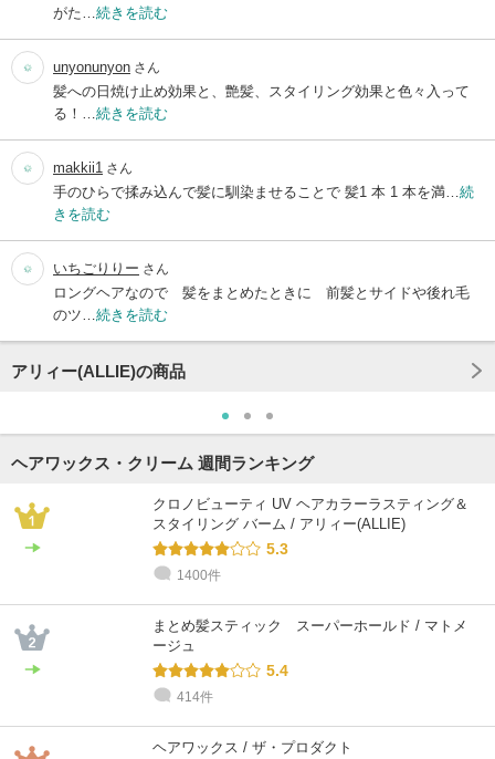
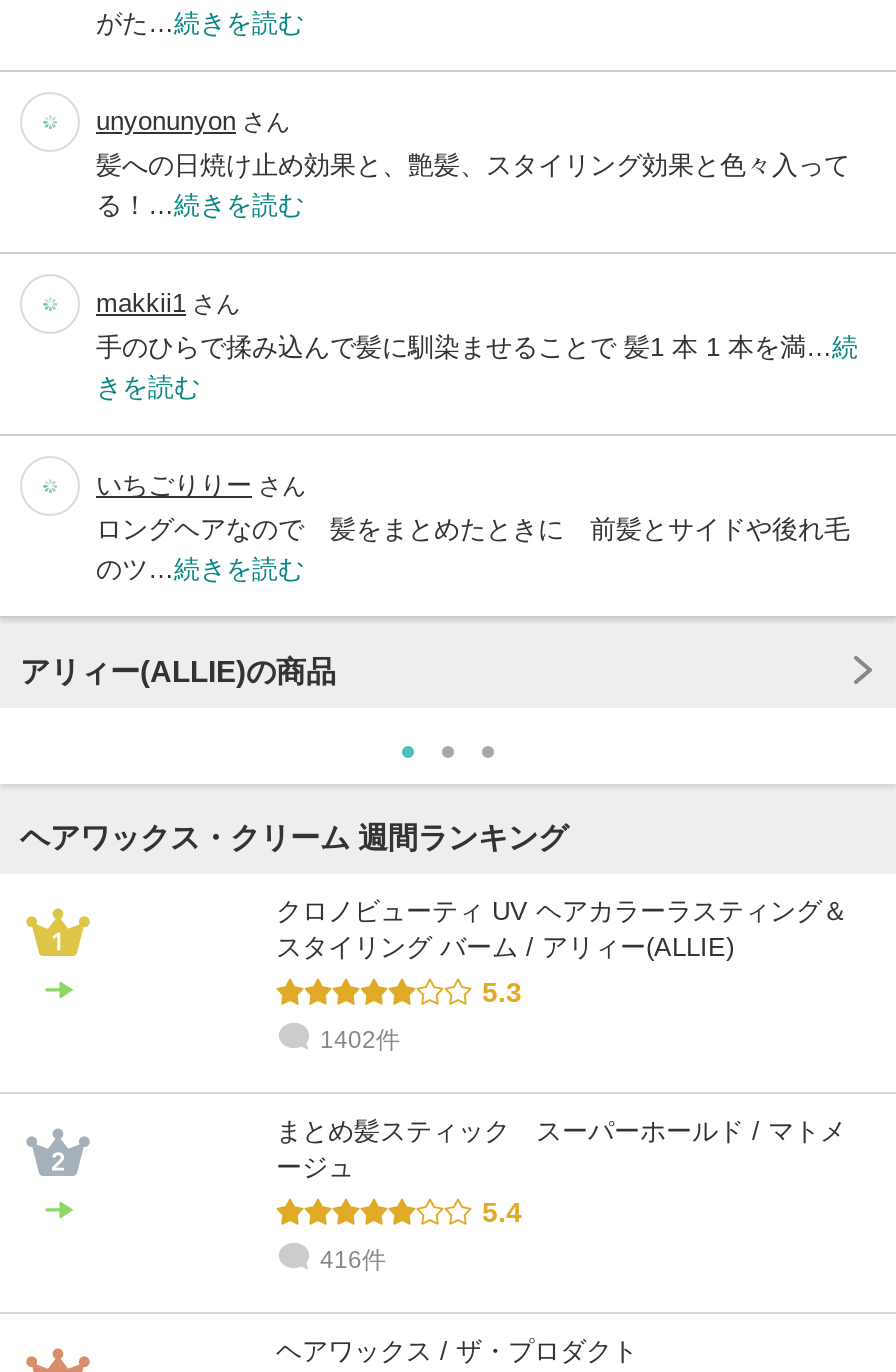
- 1400件
+ 1402件

- 414件
+ 416件
